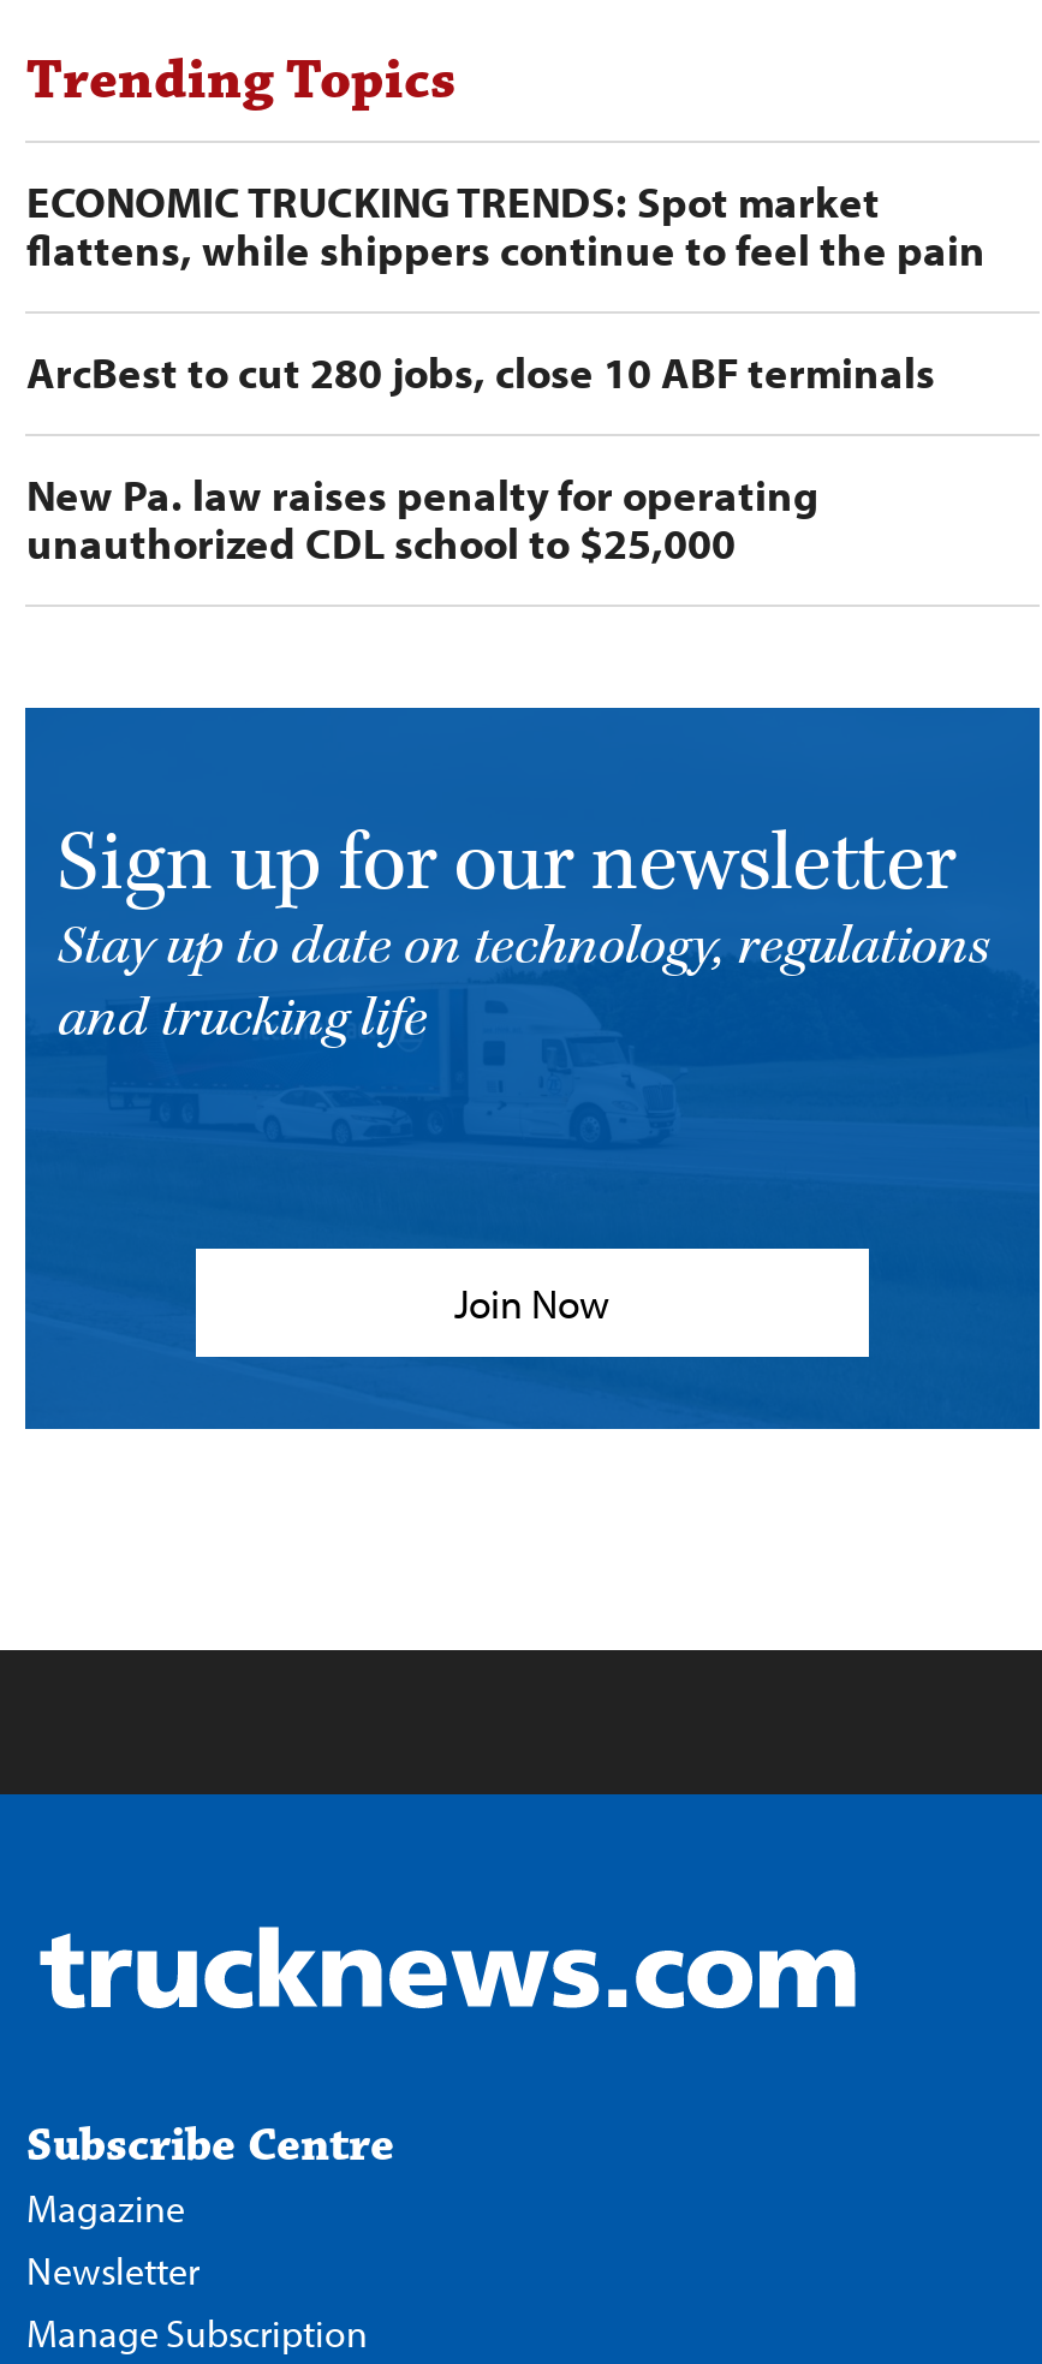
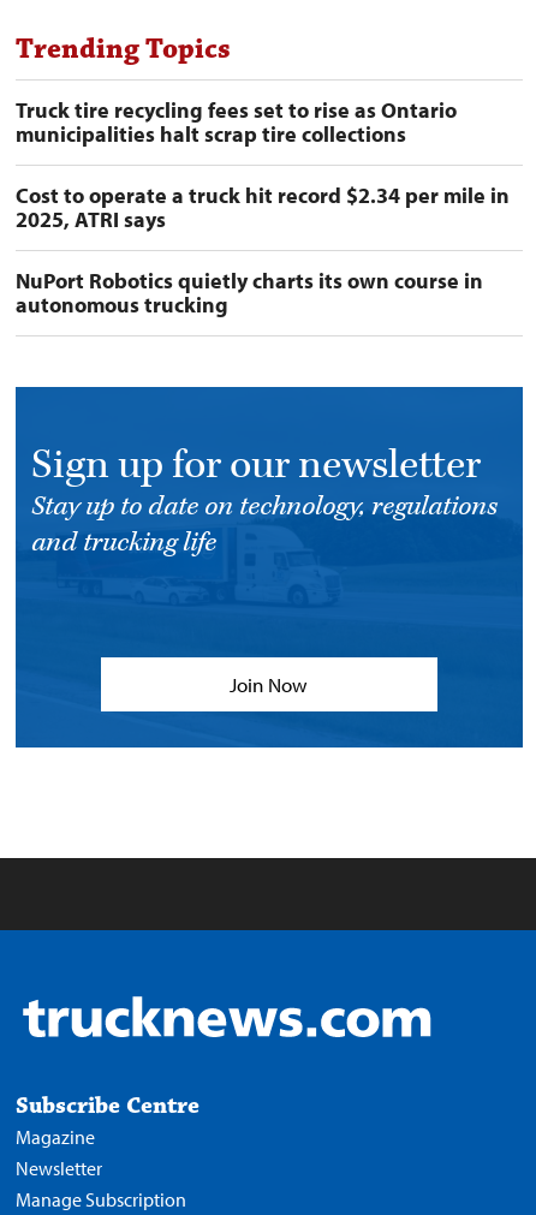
- ECONOMIC TRUCKING TRENDS: Spot market
- flattens, while shippers continue to feel the pain
+ Truck tire recycling fees set to rise as Ontario
+ municipalities halt scrap tire collections

- ArcBest to cut 280 jobs, close 10 ABF terminals
+ Cost to operate a truck hit record $2.34 per mile in
+ 2025, ATRI says

- New Pa. law raises penalty for operating
- unauthorized CDL school to $25,000
+ NuPort Robotics quietly charts its own course in
+ autonomous trucking
